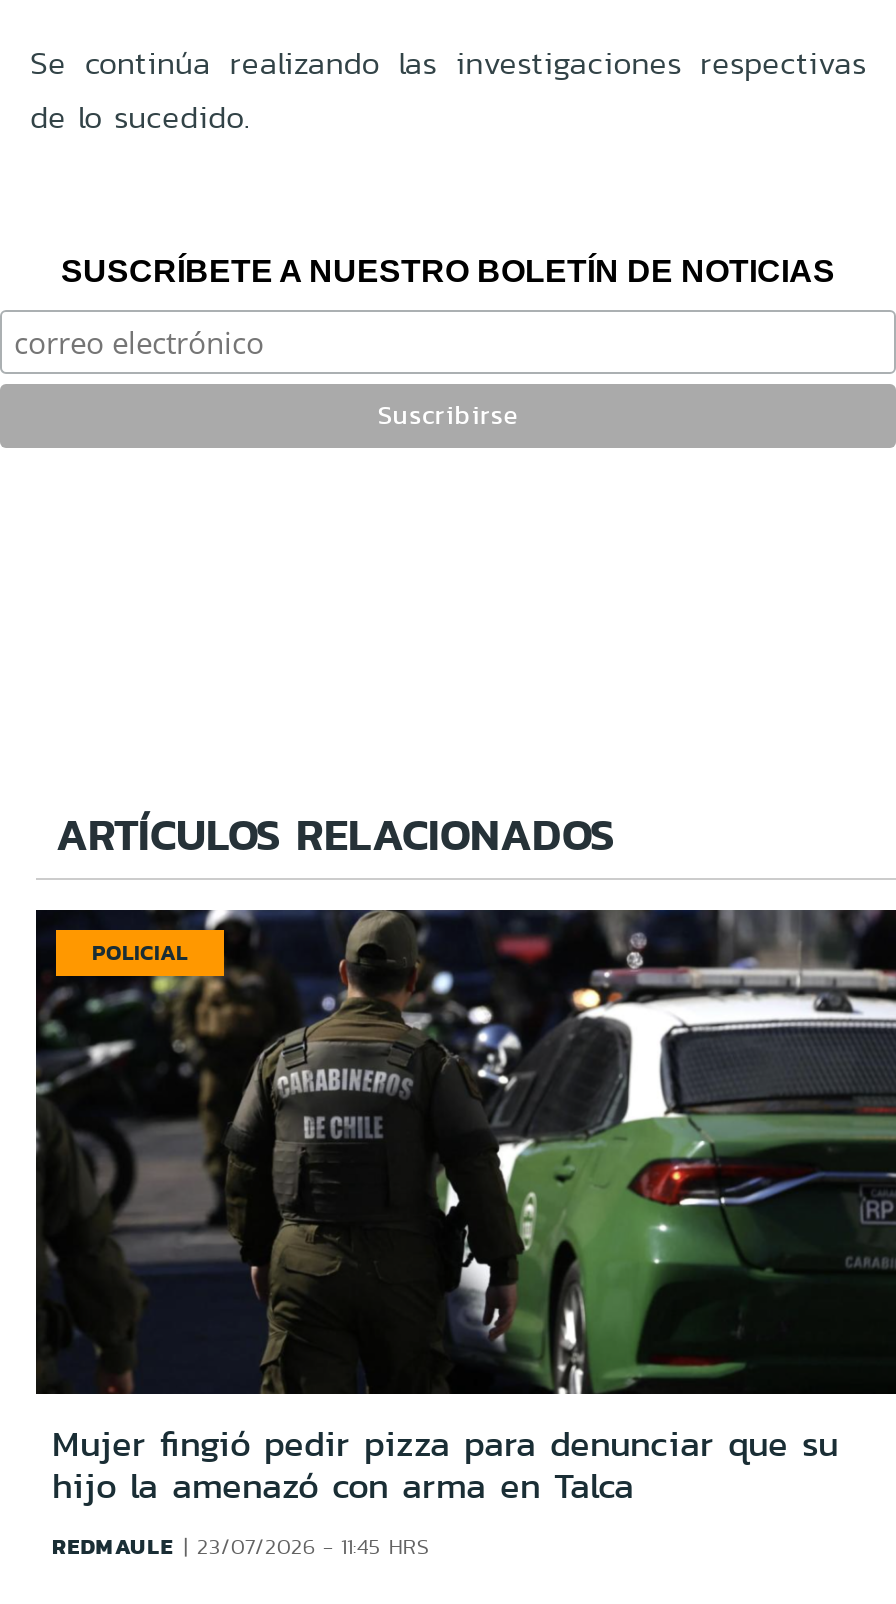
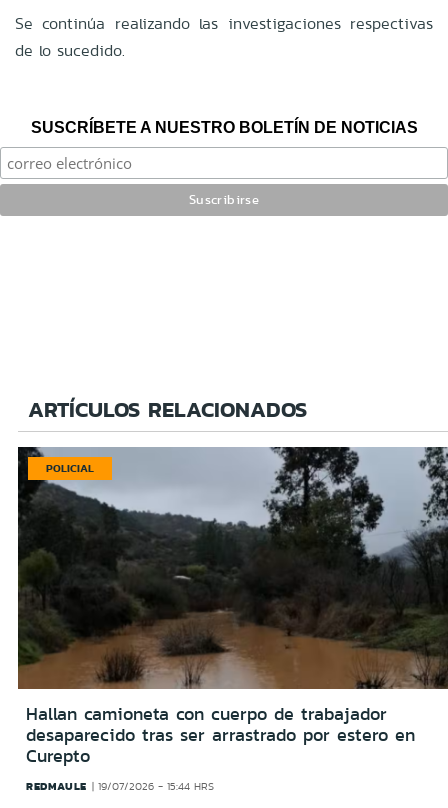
- [image]
- Mujer fingió pedir pizza para denunciar que su
- hijo la amenazó con arma en Talca
+ [image]
+ Hallan camioneta con cuerpo de trabajador
+ desaparecido tras ser arrastrado por estero en
+ Curepto

- REDMAULE 23/07/2026 - 11:45 HRS
+ REDMAULE 19/07/2026 - 15:44 HRS
